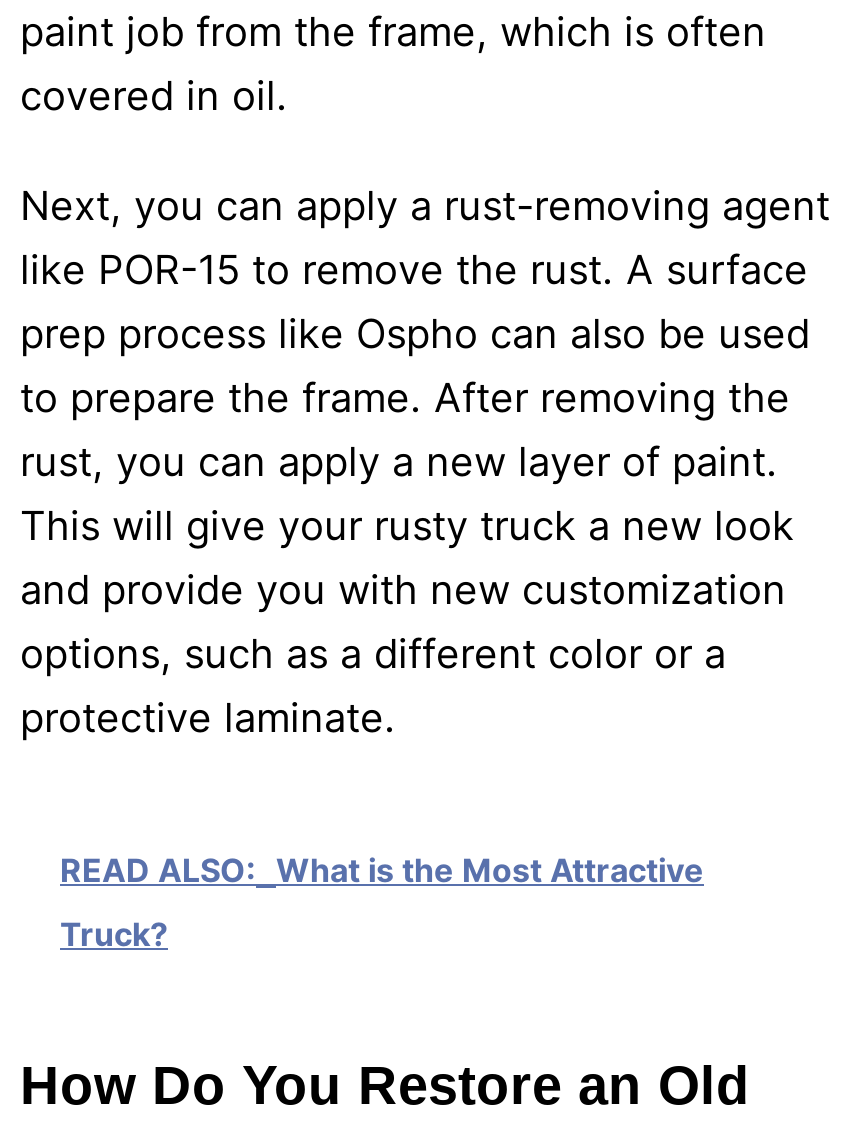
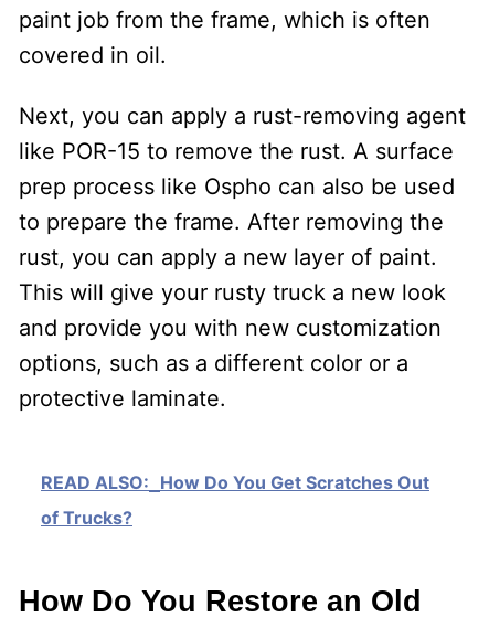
- READ ALSO: What is the Most Attractive
+ READ ALSO: How Do You Get Scratches Out

- Truck?
+ of Trucks?
